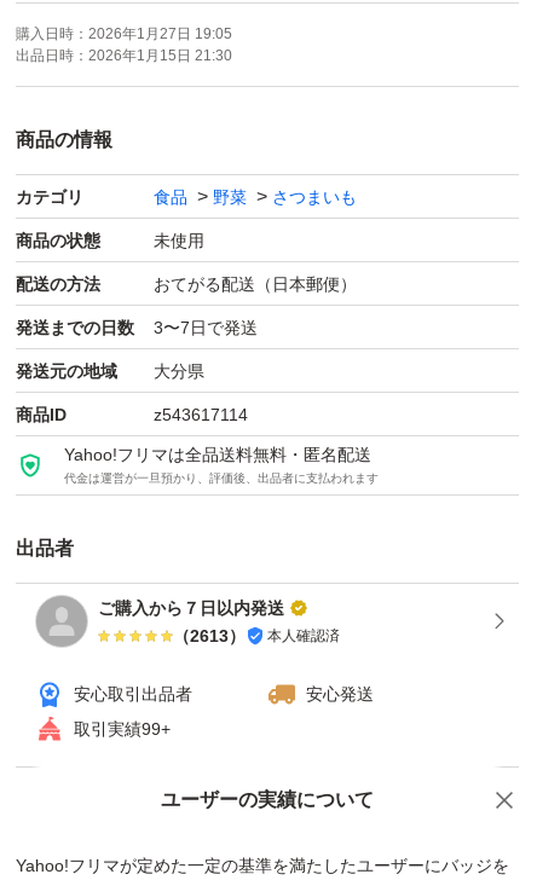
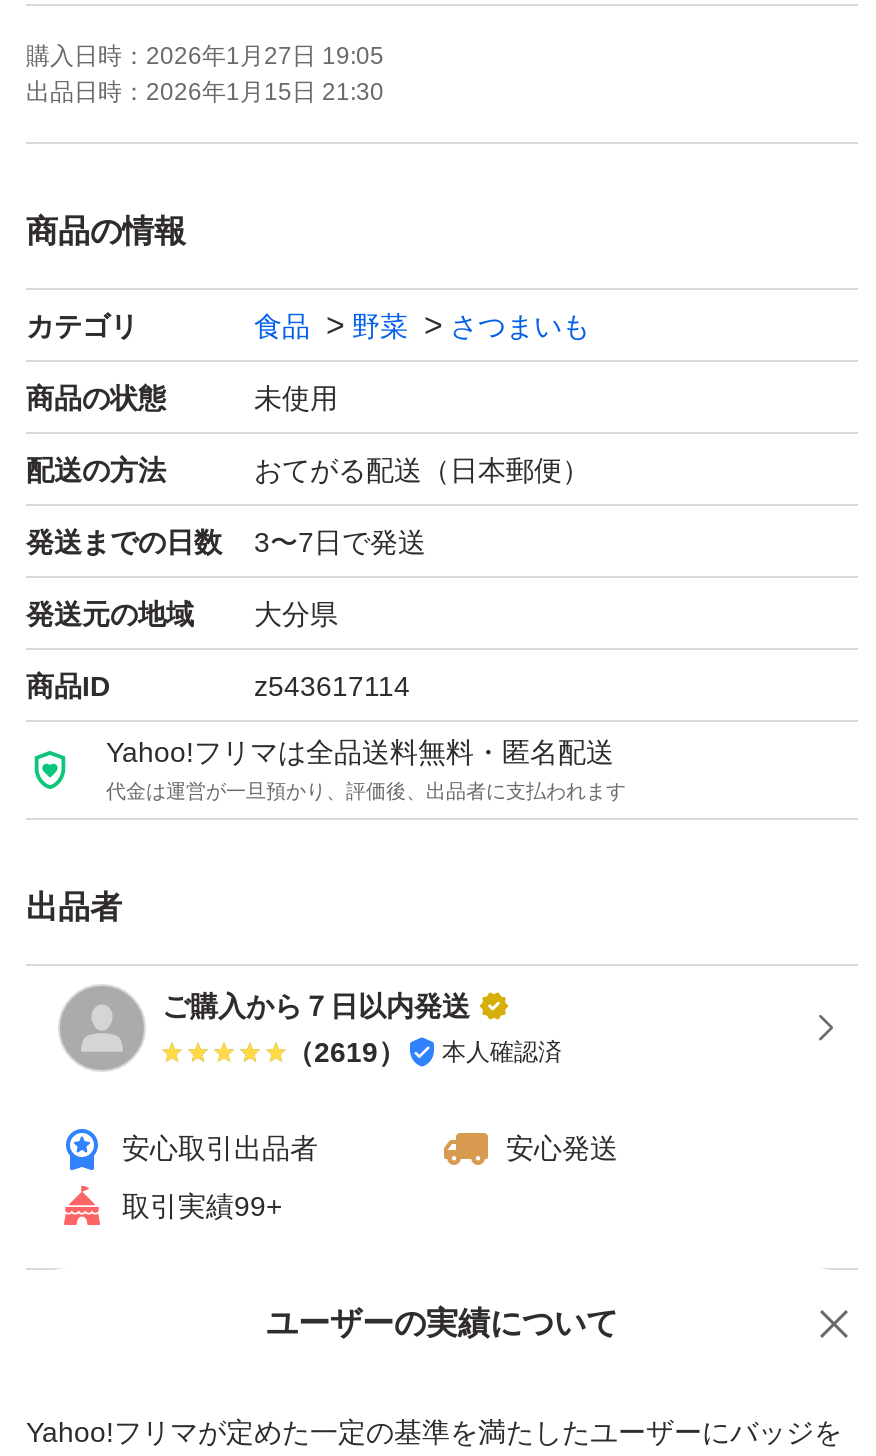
- （2613） 本人確認済
+ （2619） 本人確認済
